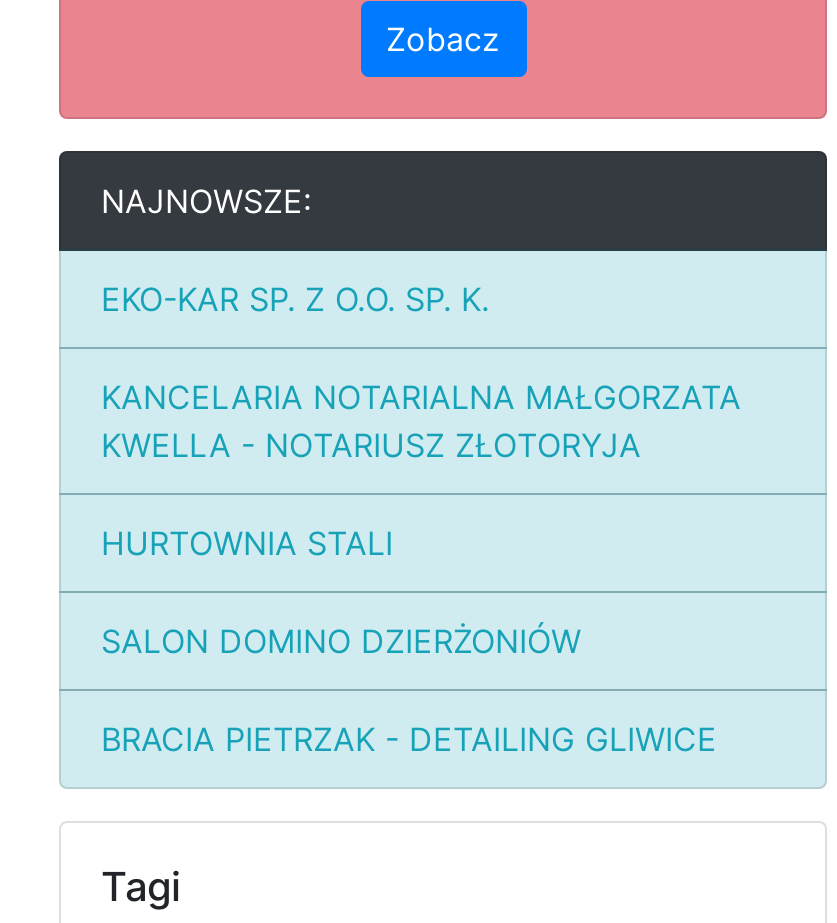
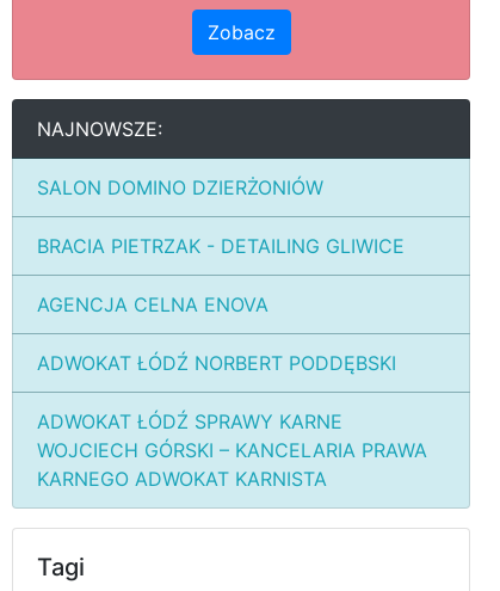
- EKO-KAR SP. Z O.O. SP. K.
- KANCELARIA NOTARIALNA MAŁGORZATA
- KWELLA - NOTARIUSZ ZŁOTORYJA
- HURTOWNIA STALI

moved up: SALON DOMINO DZIERŻONIÓW | BRACIA PIETRZAK - DETAILING GLIWICE

+ AGENCJA CELNA ENOVA
+ ADWOKAT ŁÓDŹ NORBERT PODDĘBSKI
+ ADWOKAT ŁÓDŹ SPRAWY KARNE
+ WOJCIECH GÓRSKI – KANCELARIA PRAWA
+ KARNEGO ADWOKAT KARNISTA
